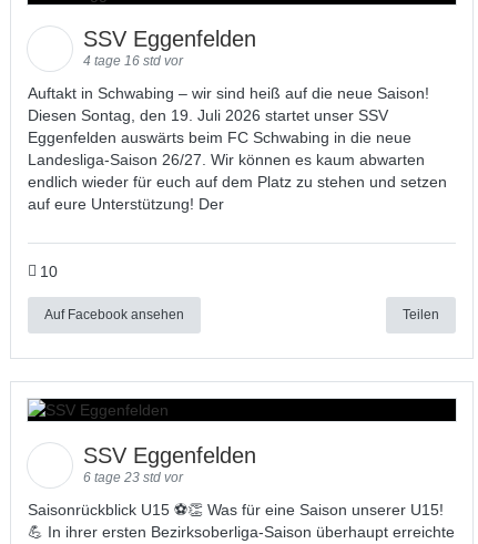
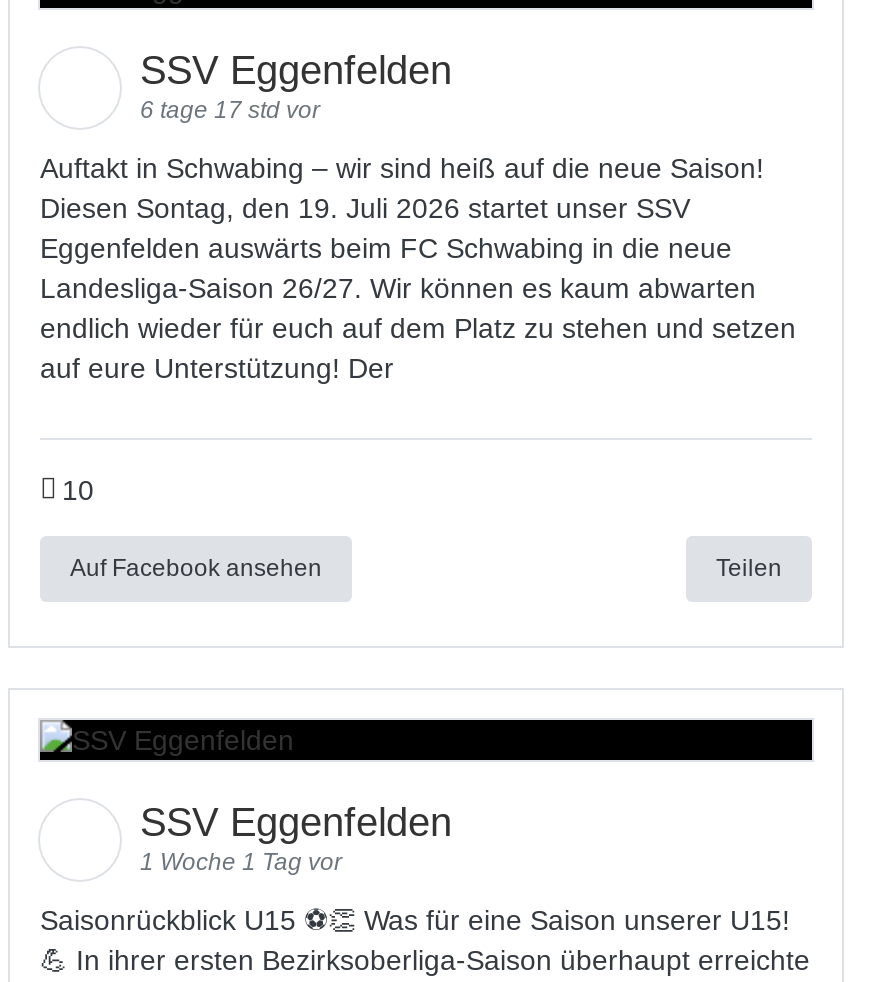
- 4 tage 16 std vor
+ 6 tage 17 std vor

- 6 tage 23 std vor
+ 1 Woche 1 Tag vor
